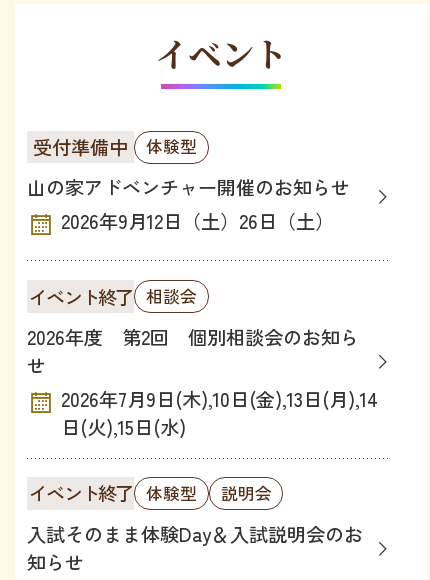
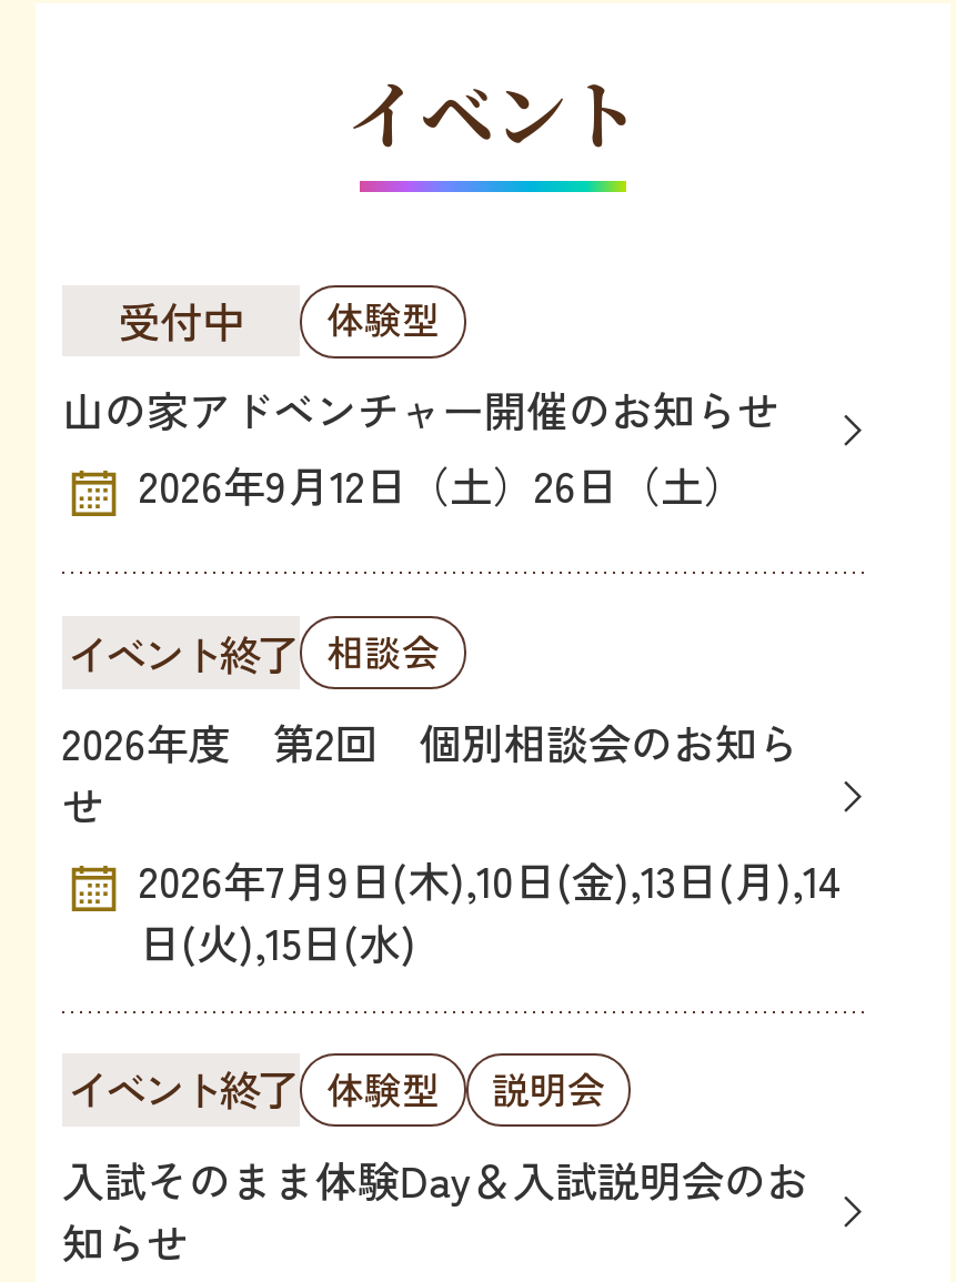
- 受付準備中
+ 受付中
